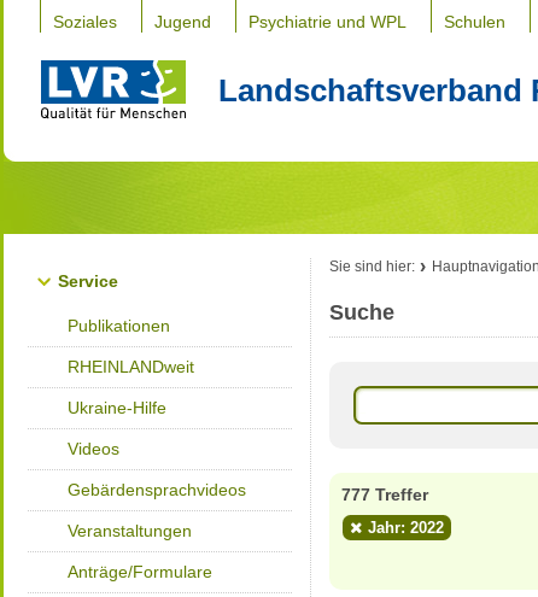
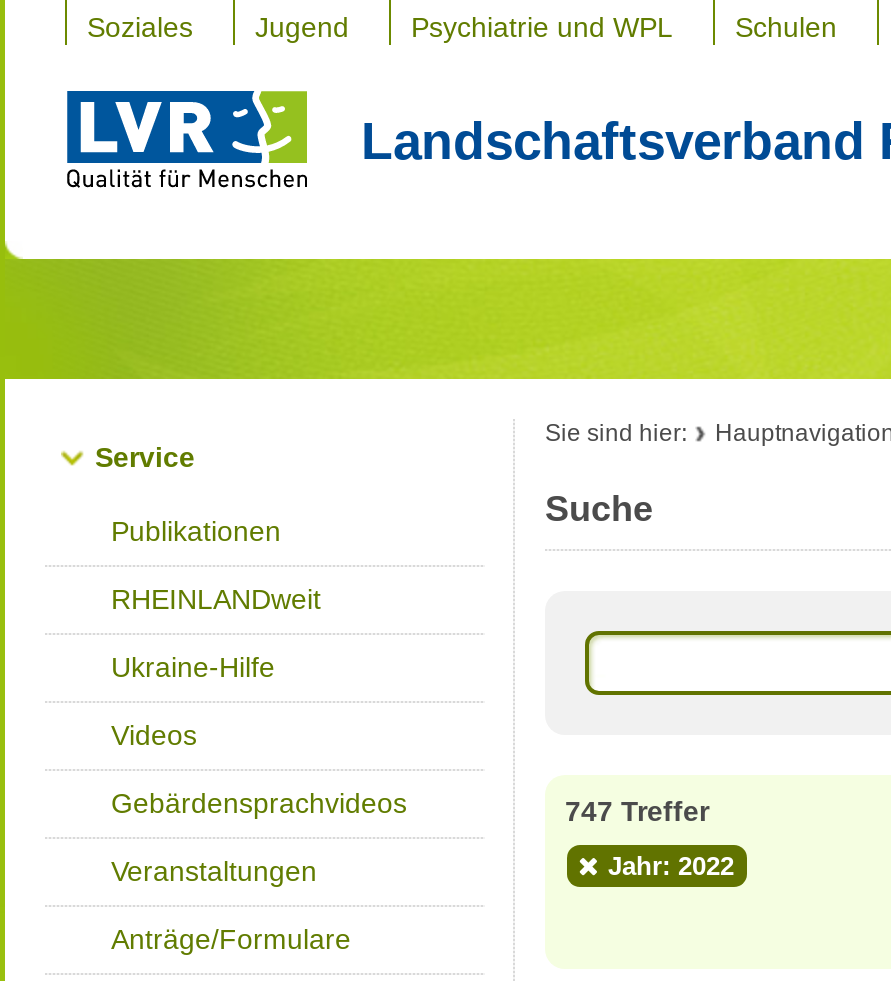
- 777 Treffer
+ 747 Treffer
